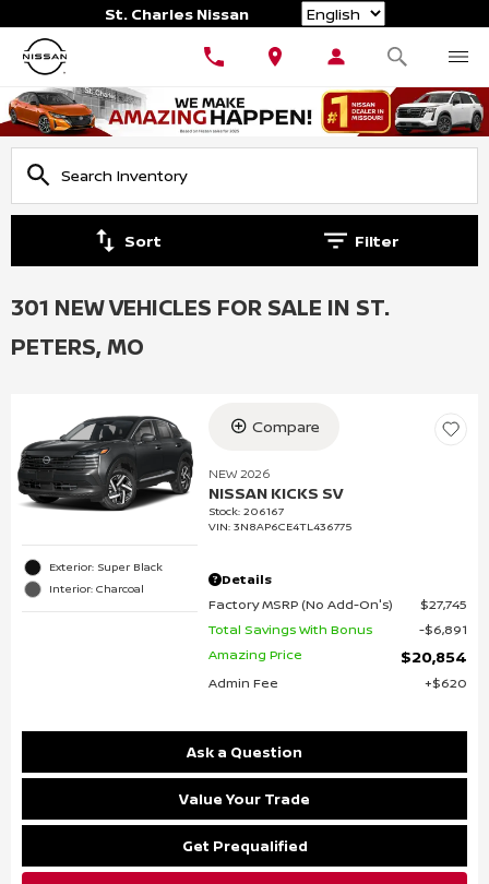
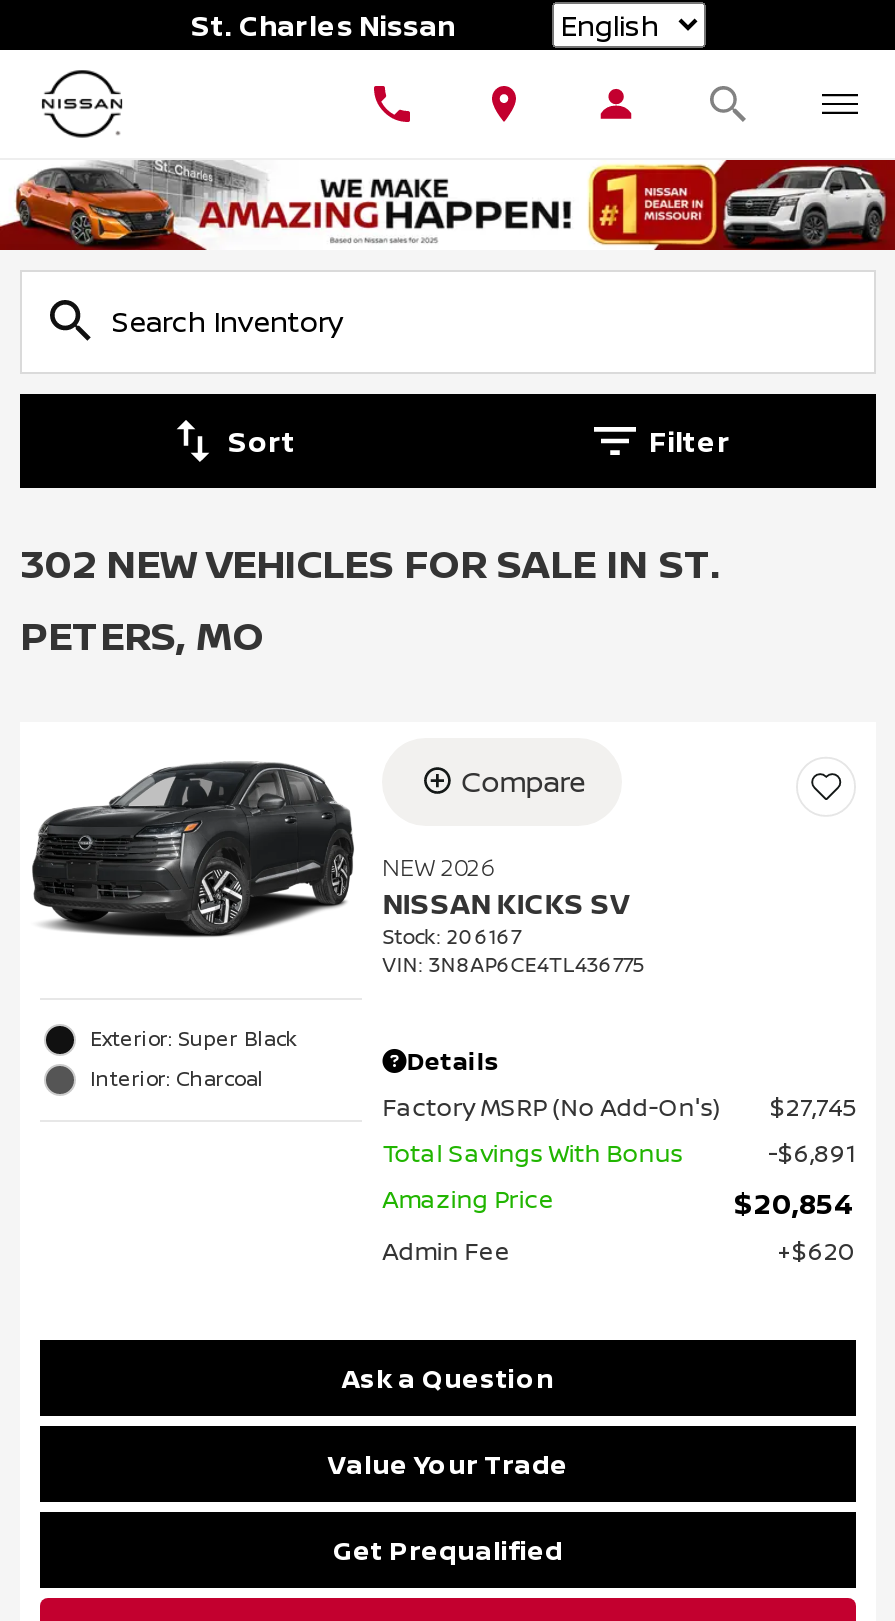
- 301 NEW VEHICLES FOR SALE IN ST.
+ 302 NEW VEHICLES FOR SALE IN ST.
